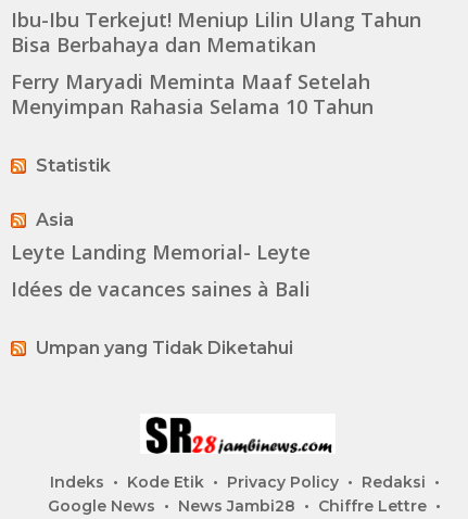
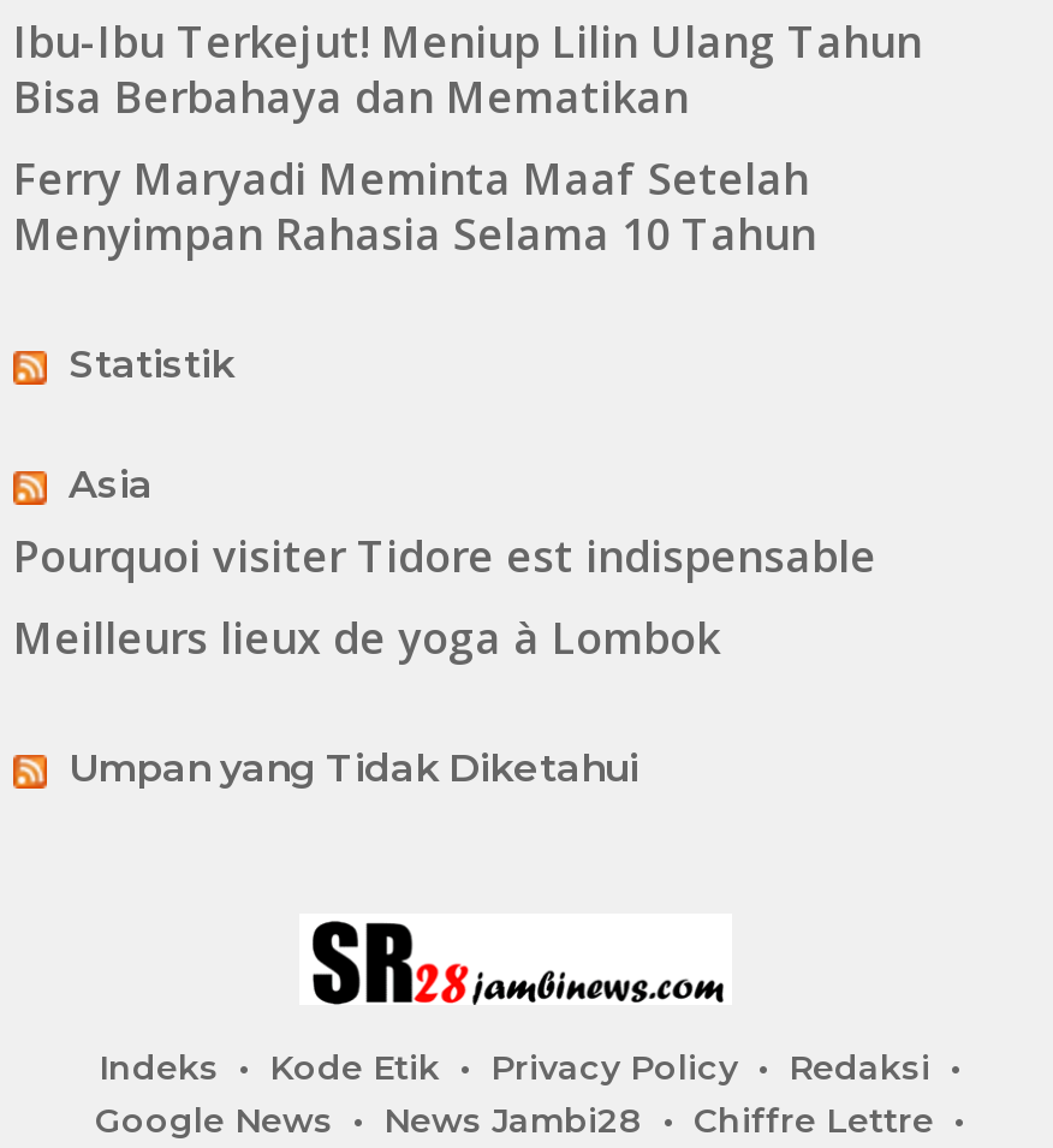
- Leyte Landing Memorial- Leyte
- Idées de vacances saines à Bali
+ Pourquoi visiter Tidore est indispensable
+ Meilleurs lieux de yoga à Lombok
